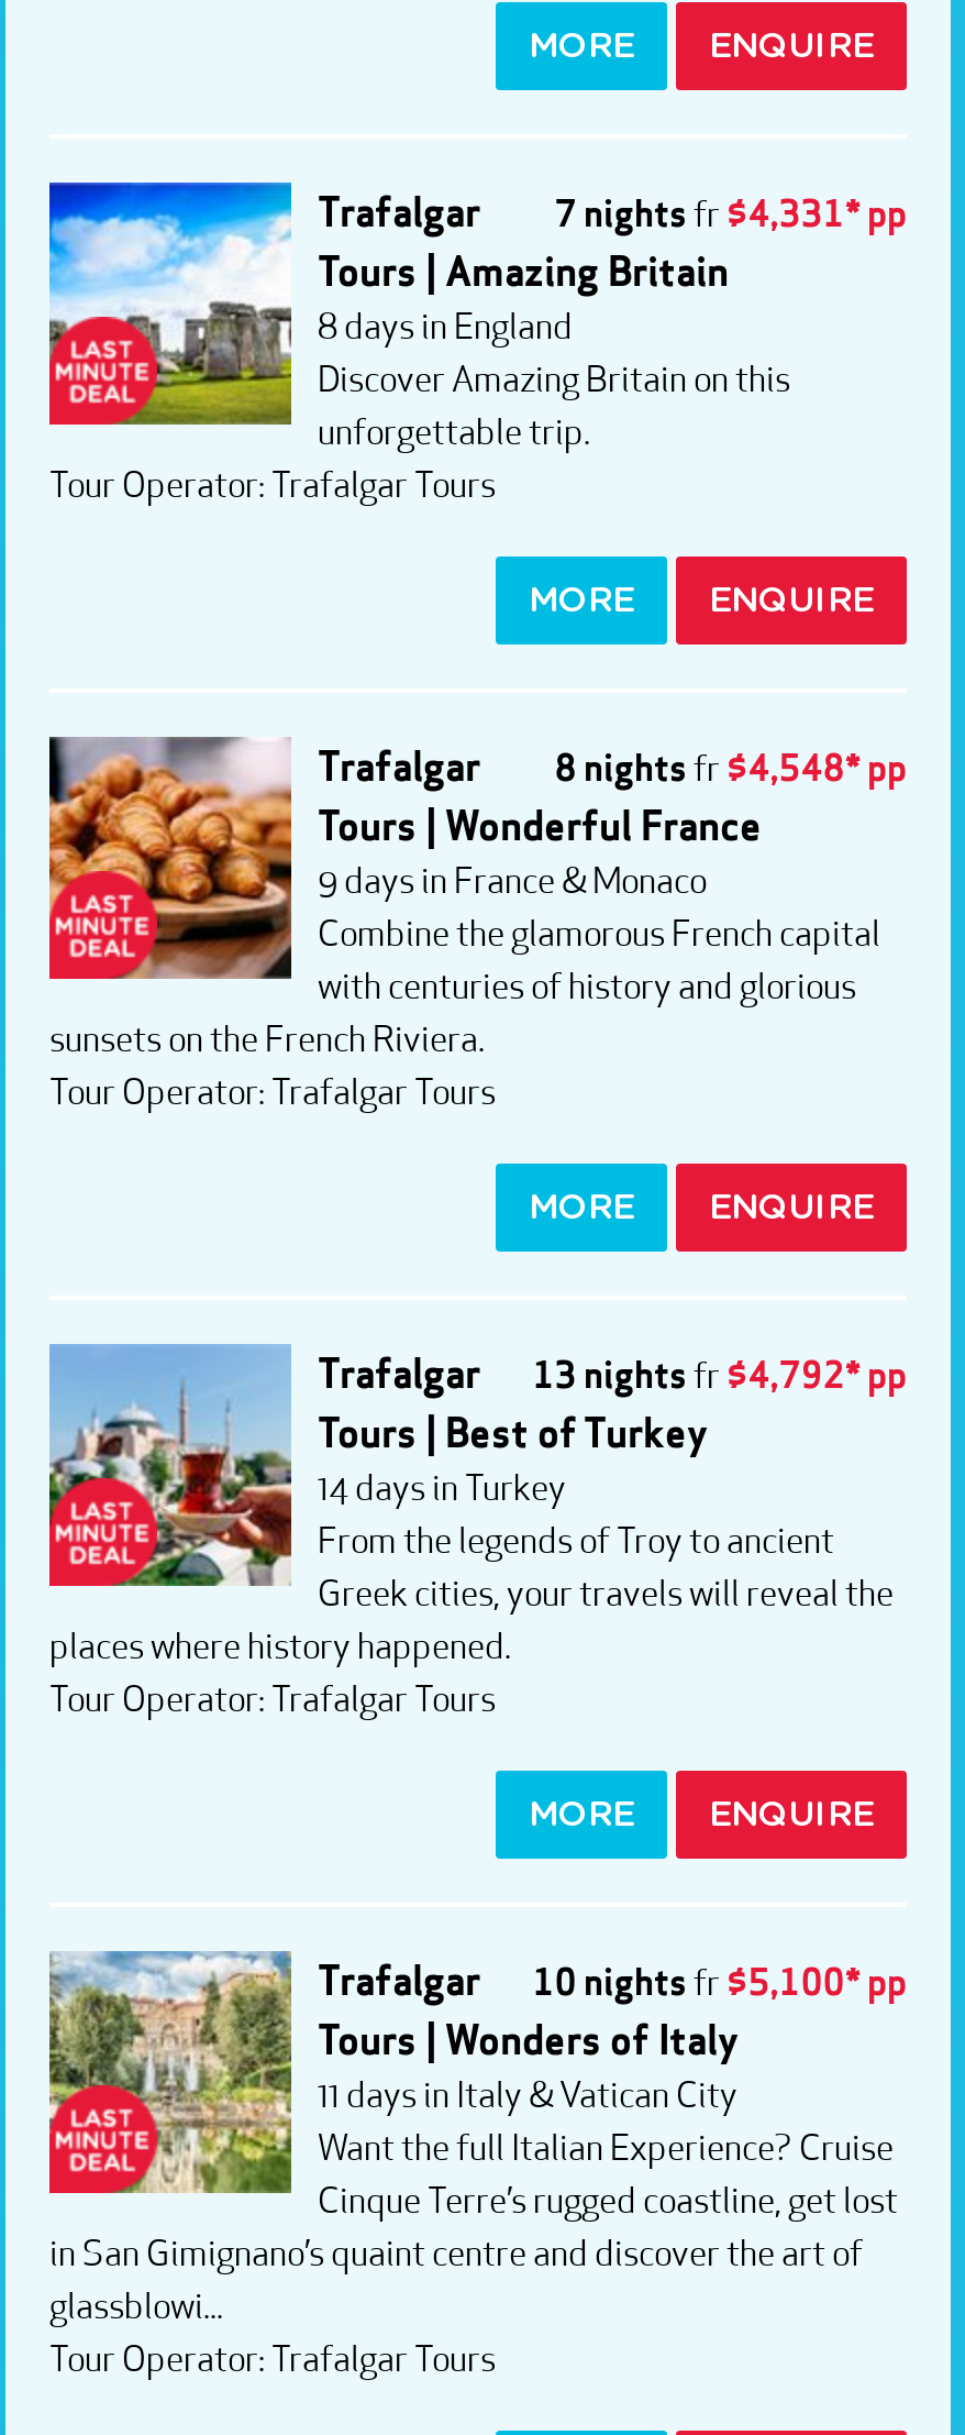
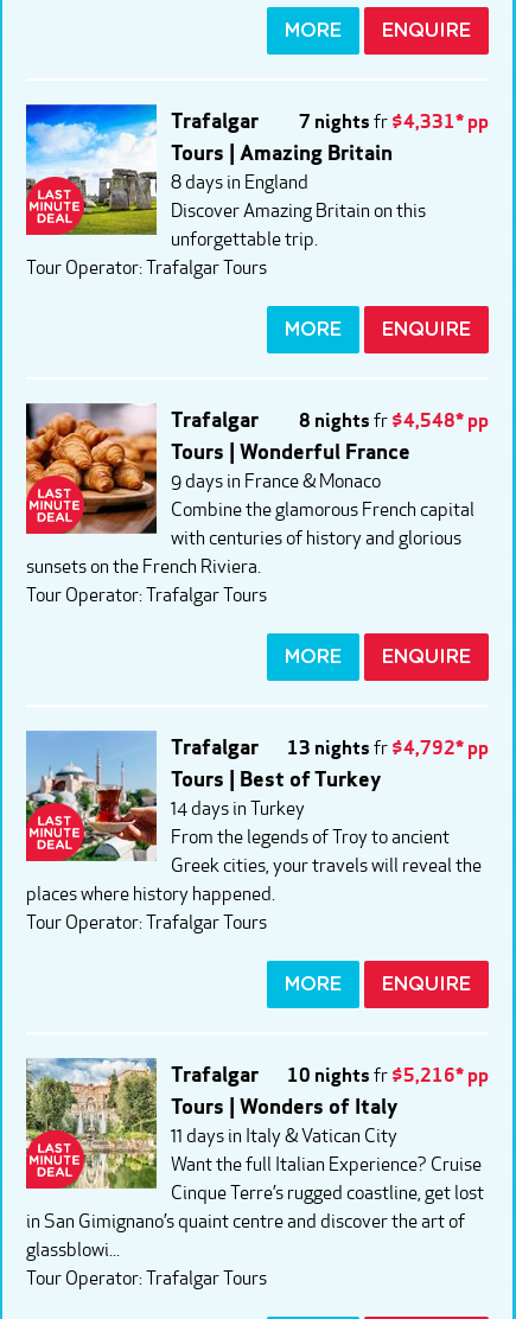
- Trafalgar 10 nights fr $5,100* pp
+ Trafalgar 10 nights fr $5,216* pp
